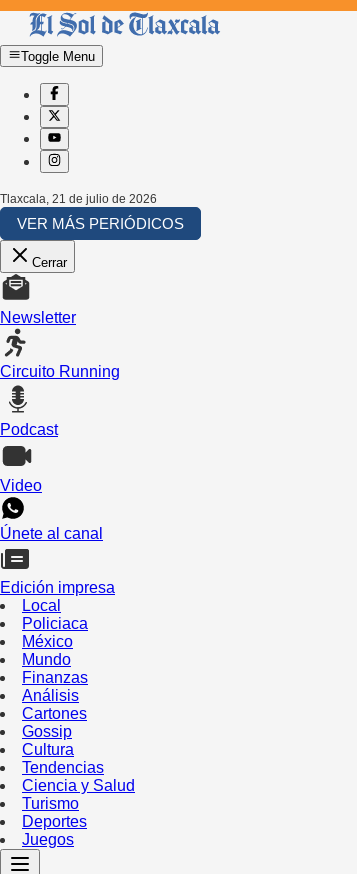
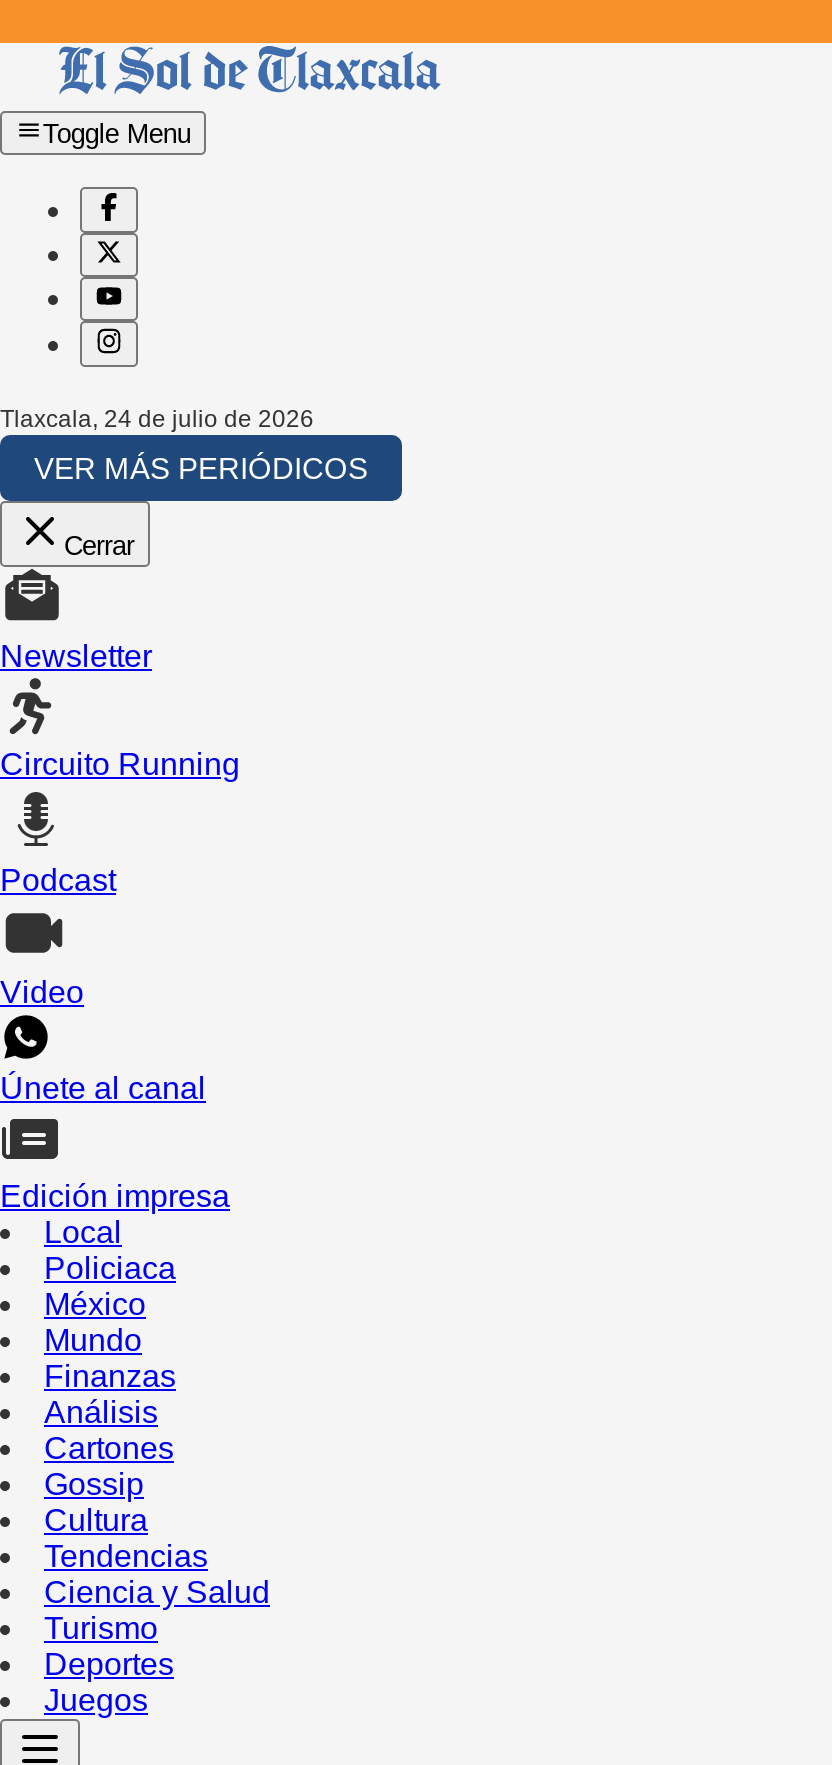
- Tlaxcala, 21 de julio de 2026
+ Tlaxcala, 24 de julio de 2026
